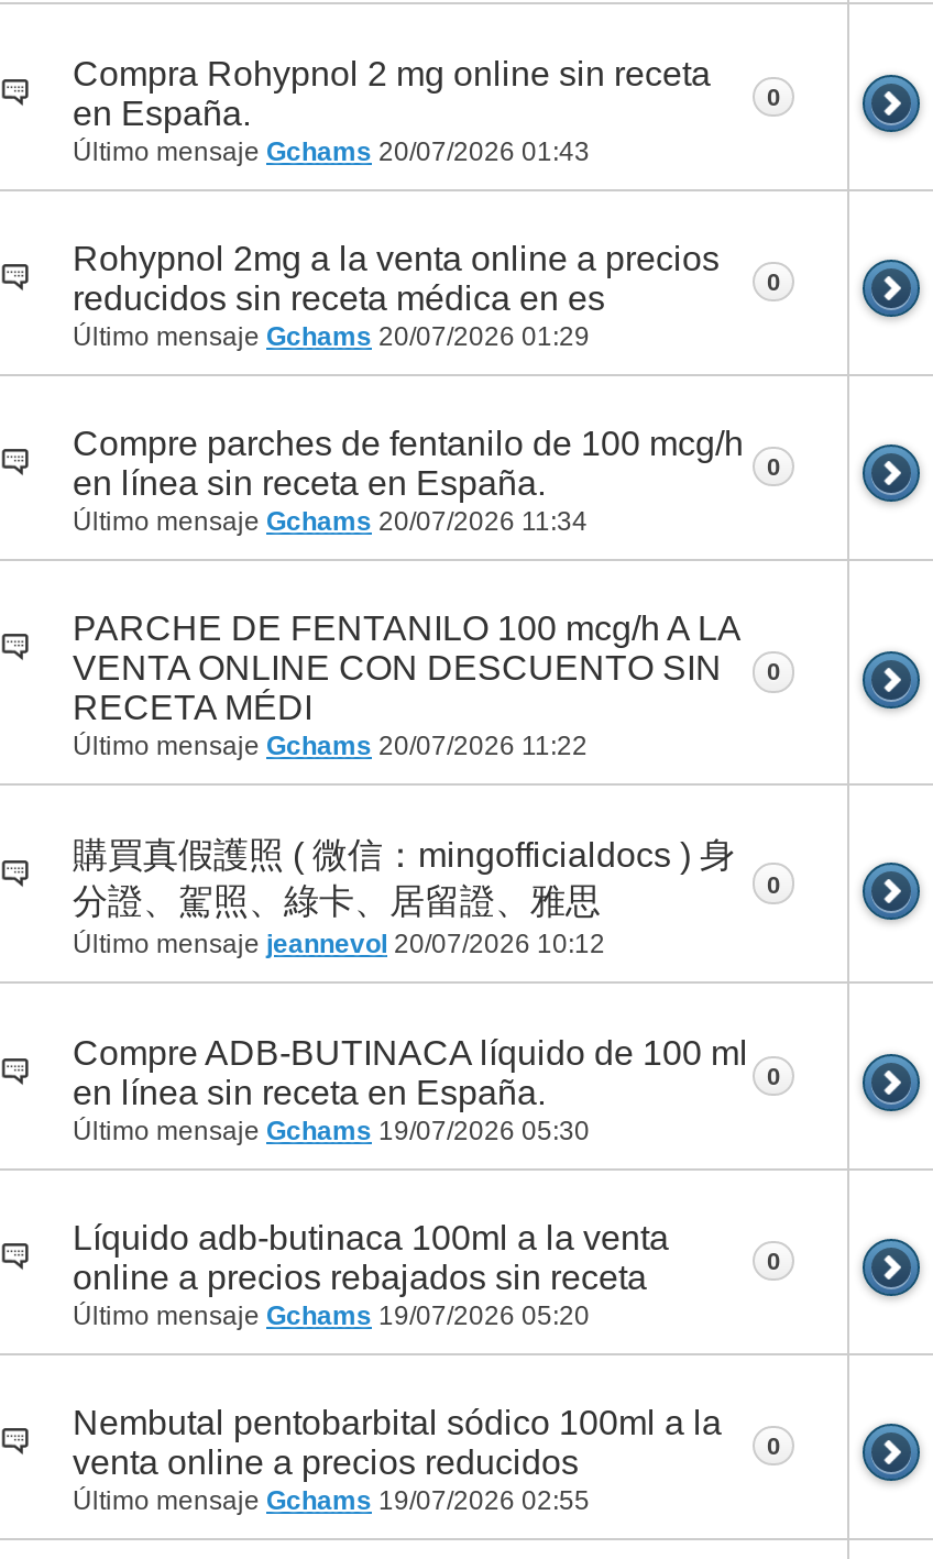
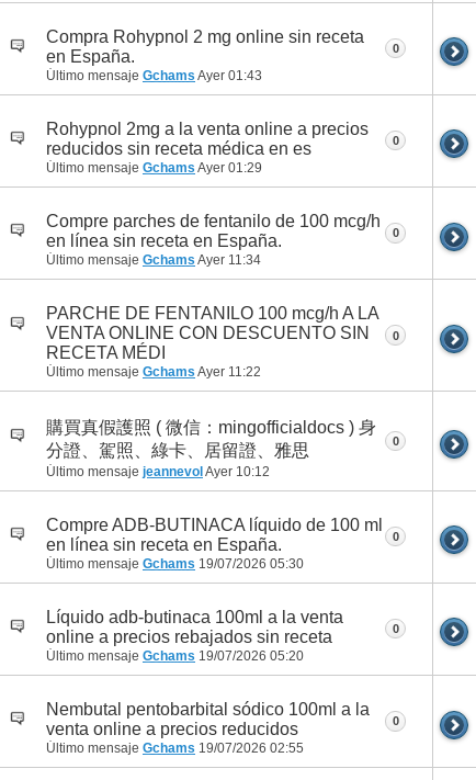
- Último mensaje Gchams 20/07/2026 01:43
+ Último mensaje Gchams Ayer 01:43

- Último mensaje Gchams 20/07/2026 01:29
+ Último mensaje Gchams Ayer 01:29

- Último mensaje Gchams 20/07/2026 11:34
+ Último mensaje Gchams Ayer 11:34

- Último mensaje Gchams 20/07/2026 11:22
+ Último mensaje Gchams Ayer 11:22

- Último mensaje jeannevol 20/07/2026 10:12
+ Último mensaje jeannevol Ayer 10:12
